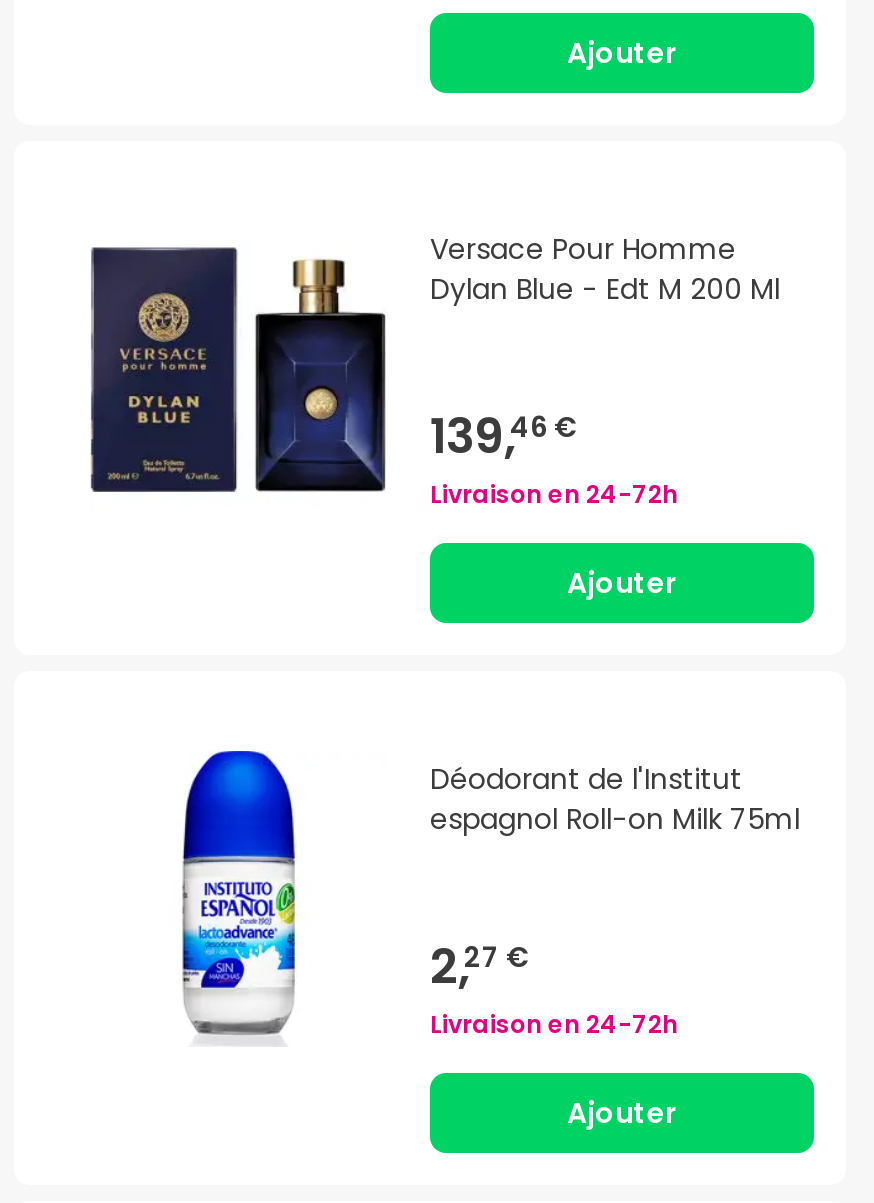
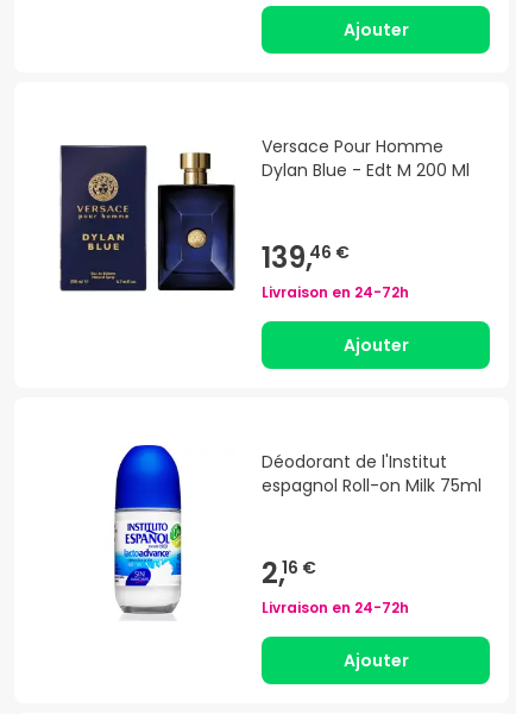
- 2, 27 €
+ 2, 16 €
